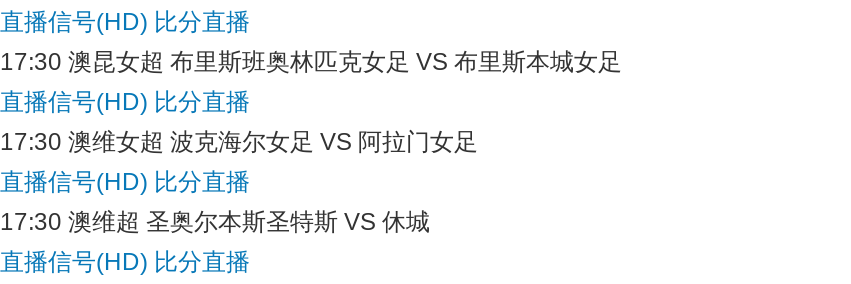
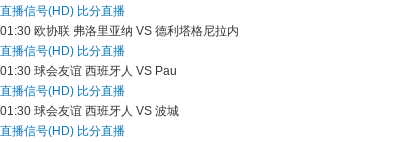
- 17:30 澳昆女超布里斯班奥林匹克女足 VS 布里斯本城女足
+ 01:30 欧协联弗洛里亚纳 VS 德利塔格尼拉内

- 17:30 澳维女超波克海尔女足 VS 阿拉门女足
+ 01:30 球会友谊西班牙人 VS Pau

- 17:30 澳维超圣奥尔本斯圣特斯 VS 休城
+ 01:30 球会友谊西班牙人 VS 波城
